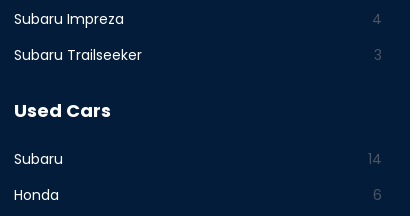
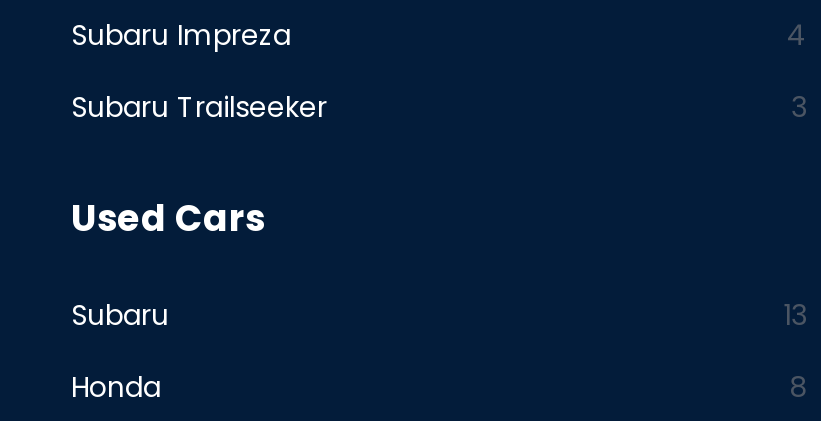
- 14
+ 13

- 6
+ 8
